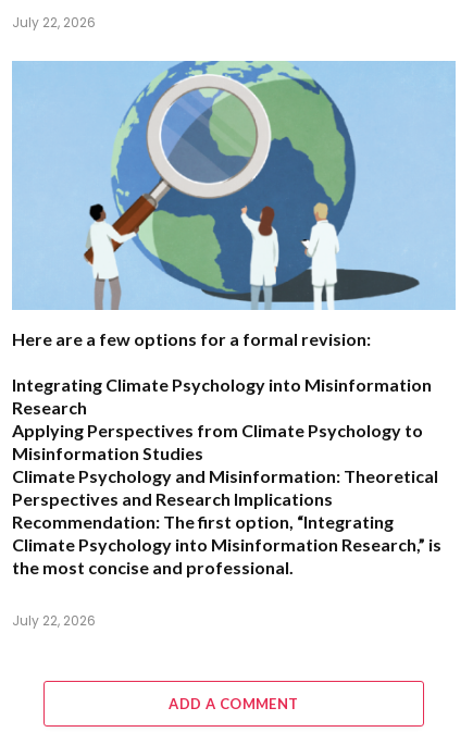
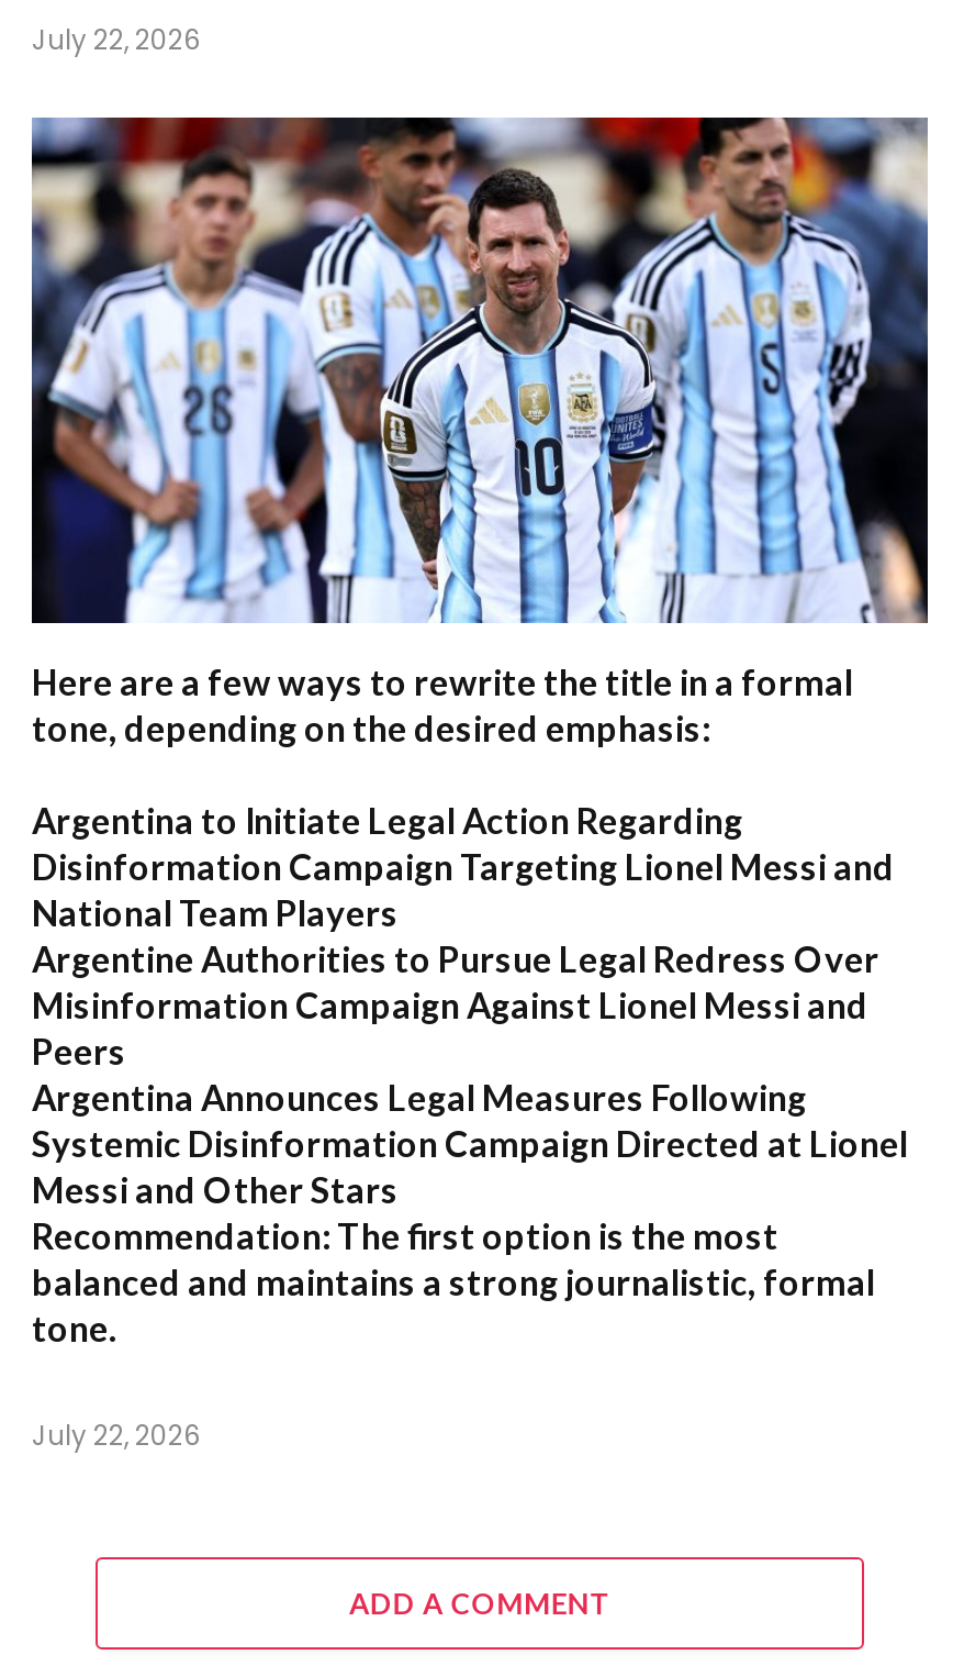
- [image]
- Here are a few options for a formal revision:
+ [image]
+ Here are a few ways to rewrite the title in a formal
+ tone, depending on the desired emphasis:

- Integrating Climate Psychology into Misinformation
- Research
- Applying Perspectives from Climate Psychology to
- Misinformation Studies
- Climate Psychology and Misinformation: Theoretical
- Perspectives and Research Implications
- Recommendation: The first option, “Integrating
- Climate Psychology into Misinformation Research,” is
- the most concise and professional.
+ Argentina to Initiate Legal Action Regarding
+ Disinformation Campaign Targeting Lionel Messi and
+ National Team Players
+ Argentine Authorities to Pursue Legal Redress Over
+ Misinformation Campaign Against Lionel Messi and
+ Peers
+ Argentina Announces Legal Measures Following
+ Systemic Disinformation Campaign Directed at Lionel
+ Messi and Other Stars
+ Recommendation: The first option is the most
+ balanced and maintains a strong journalistic, formal
+ tone.
